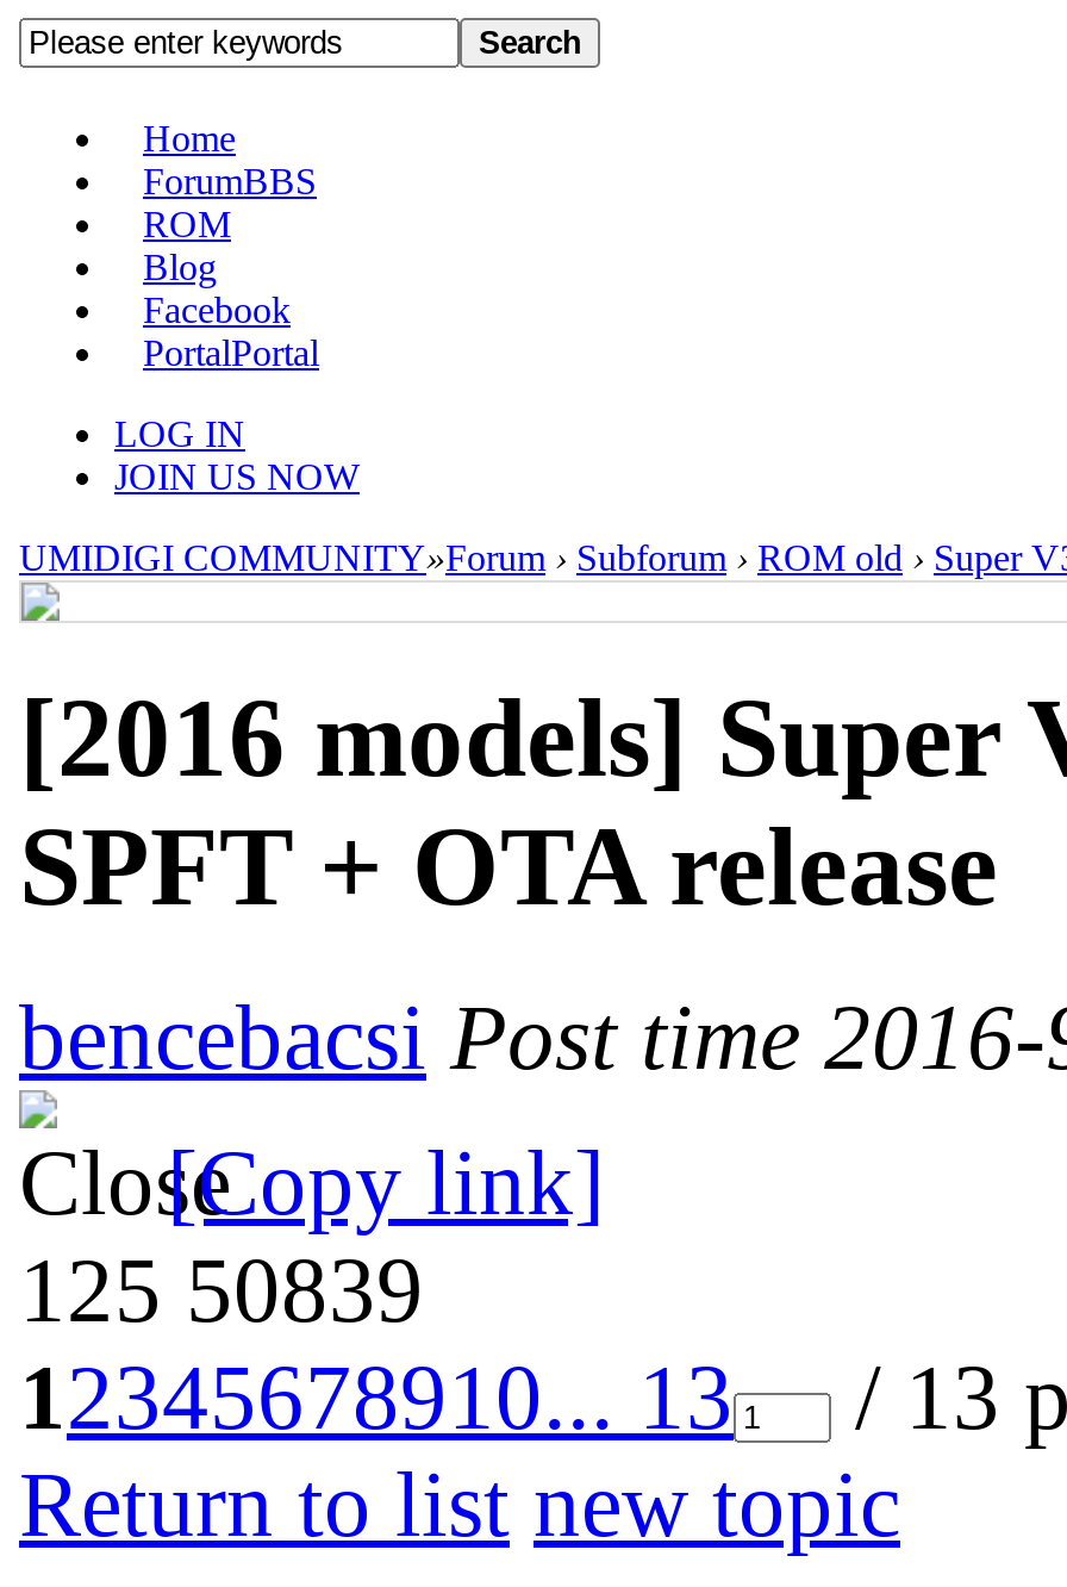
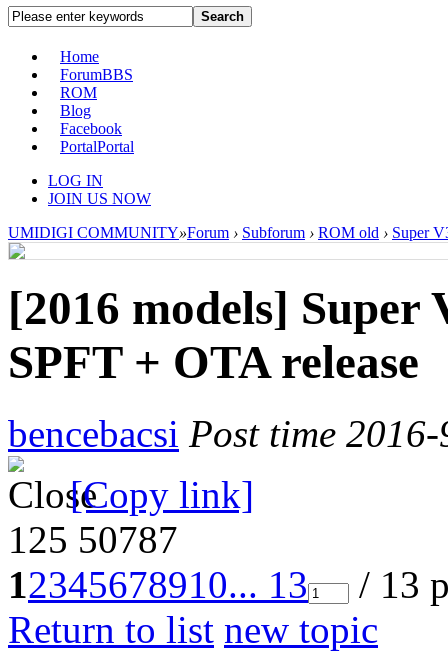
- 125 50839
+ 125 50787
